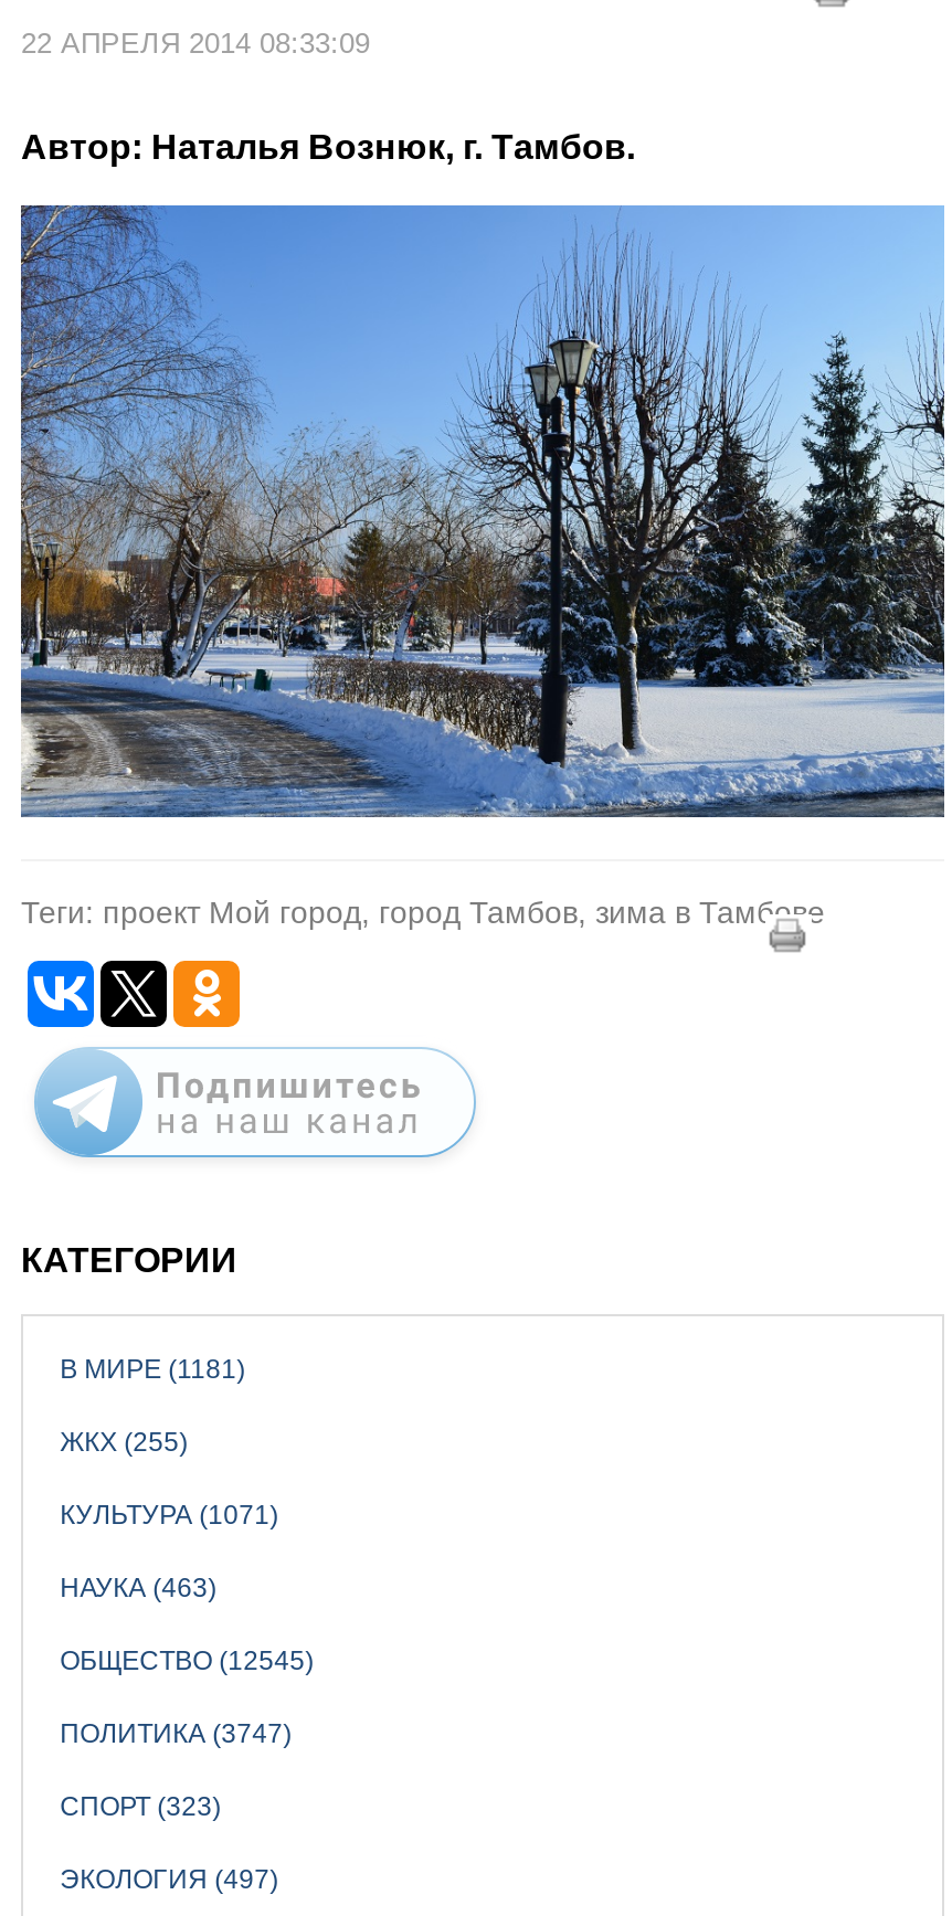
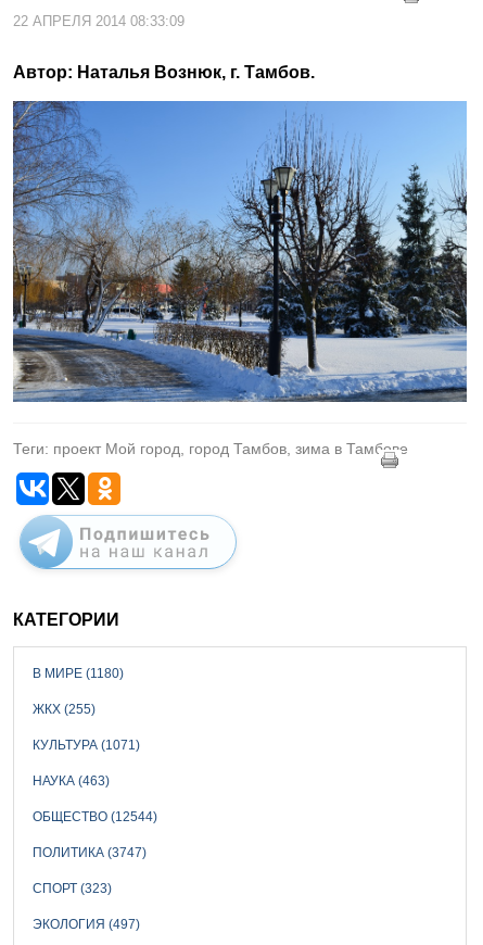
- В МИРЕ (1181)
+ В МИРЕ (1180)

- ОБЩЕСТВО (12545)
+ ОБЩЕСТВО (12544)
